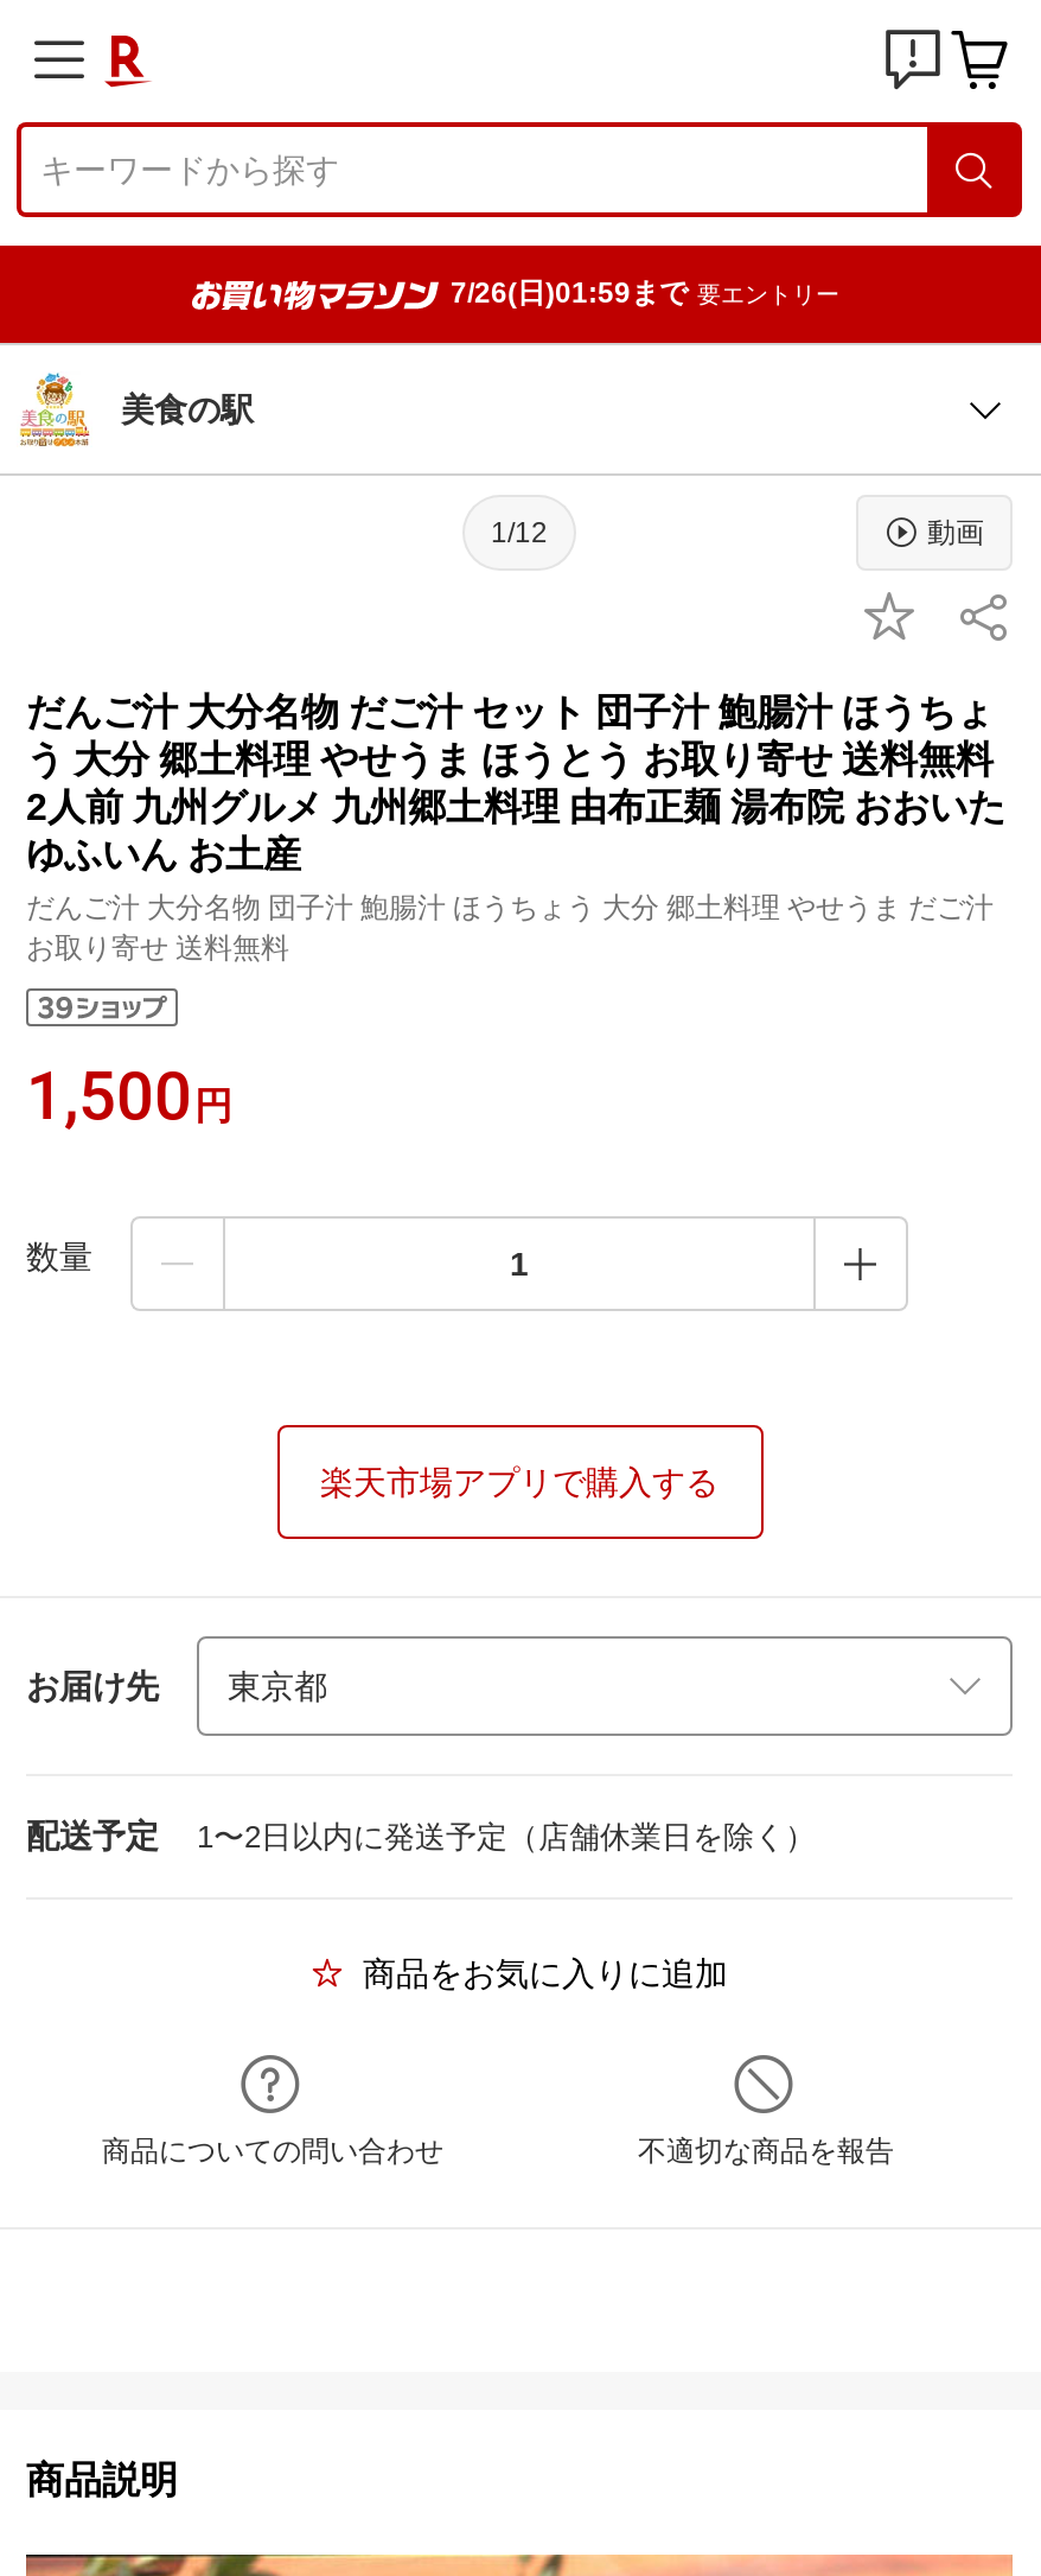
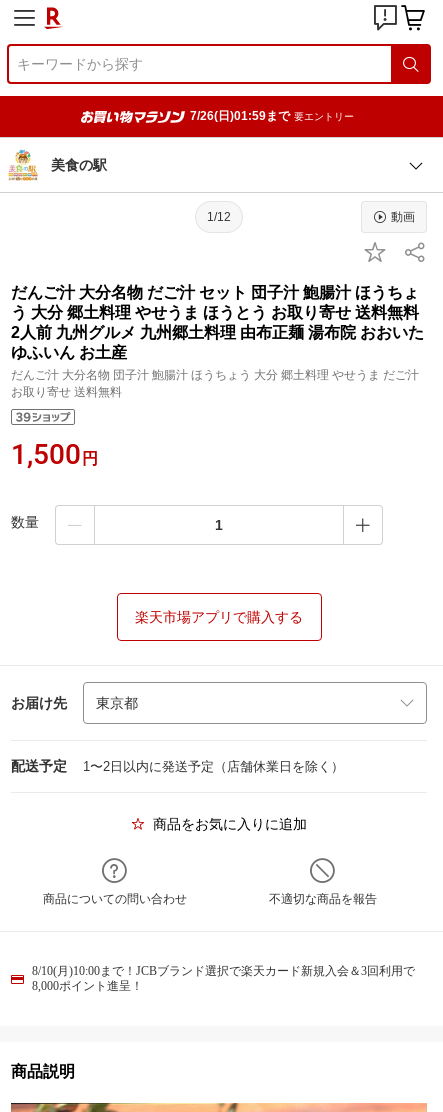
+ 8/10(月)10:00まで！JCBブランド選択で楽天カード新規入会＆3回利用で
+ 8,000ポイント進呈！
